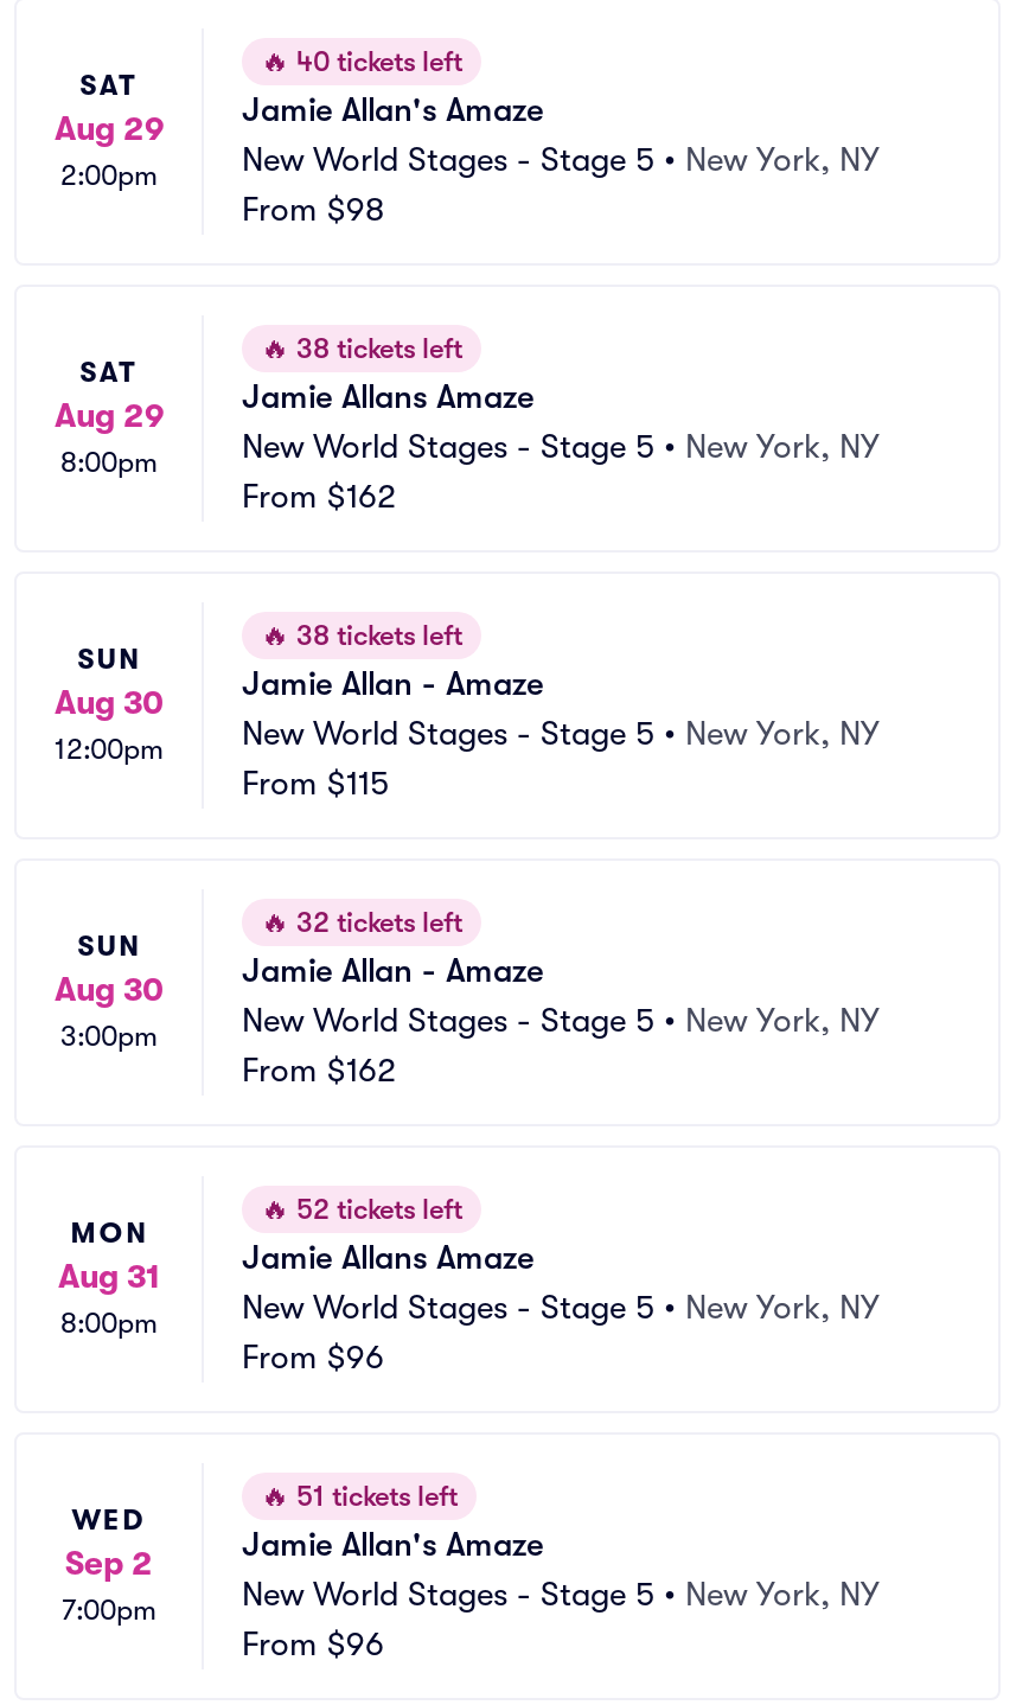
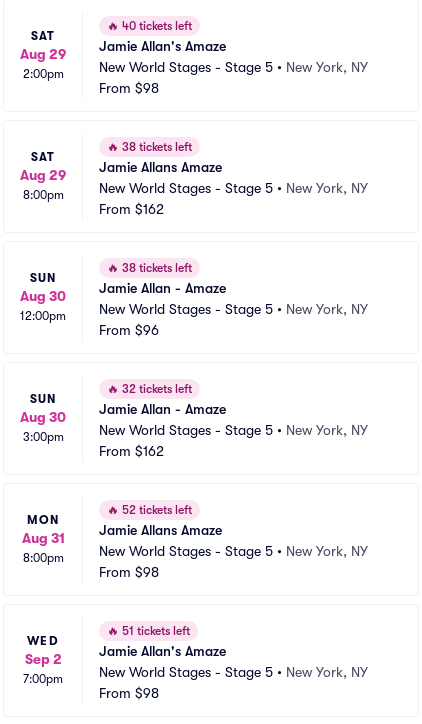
- From $115
+ From $96

- From $96
+ From $98

- From $96
+ From $98
